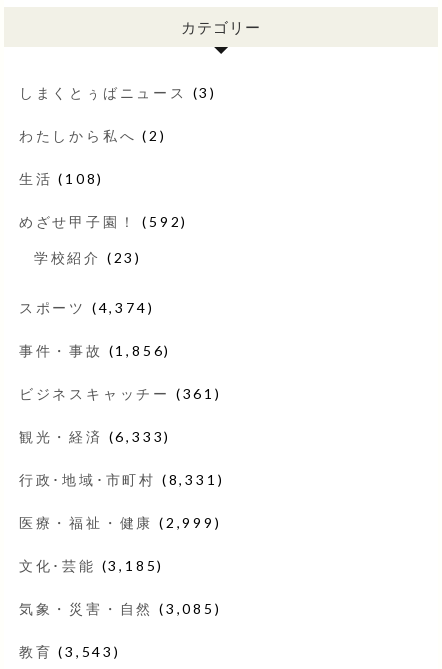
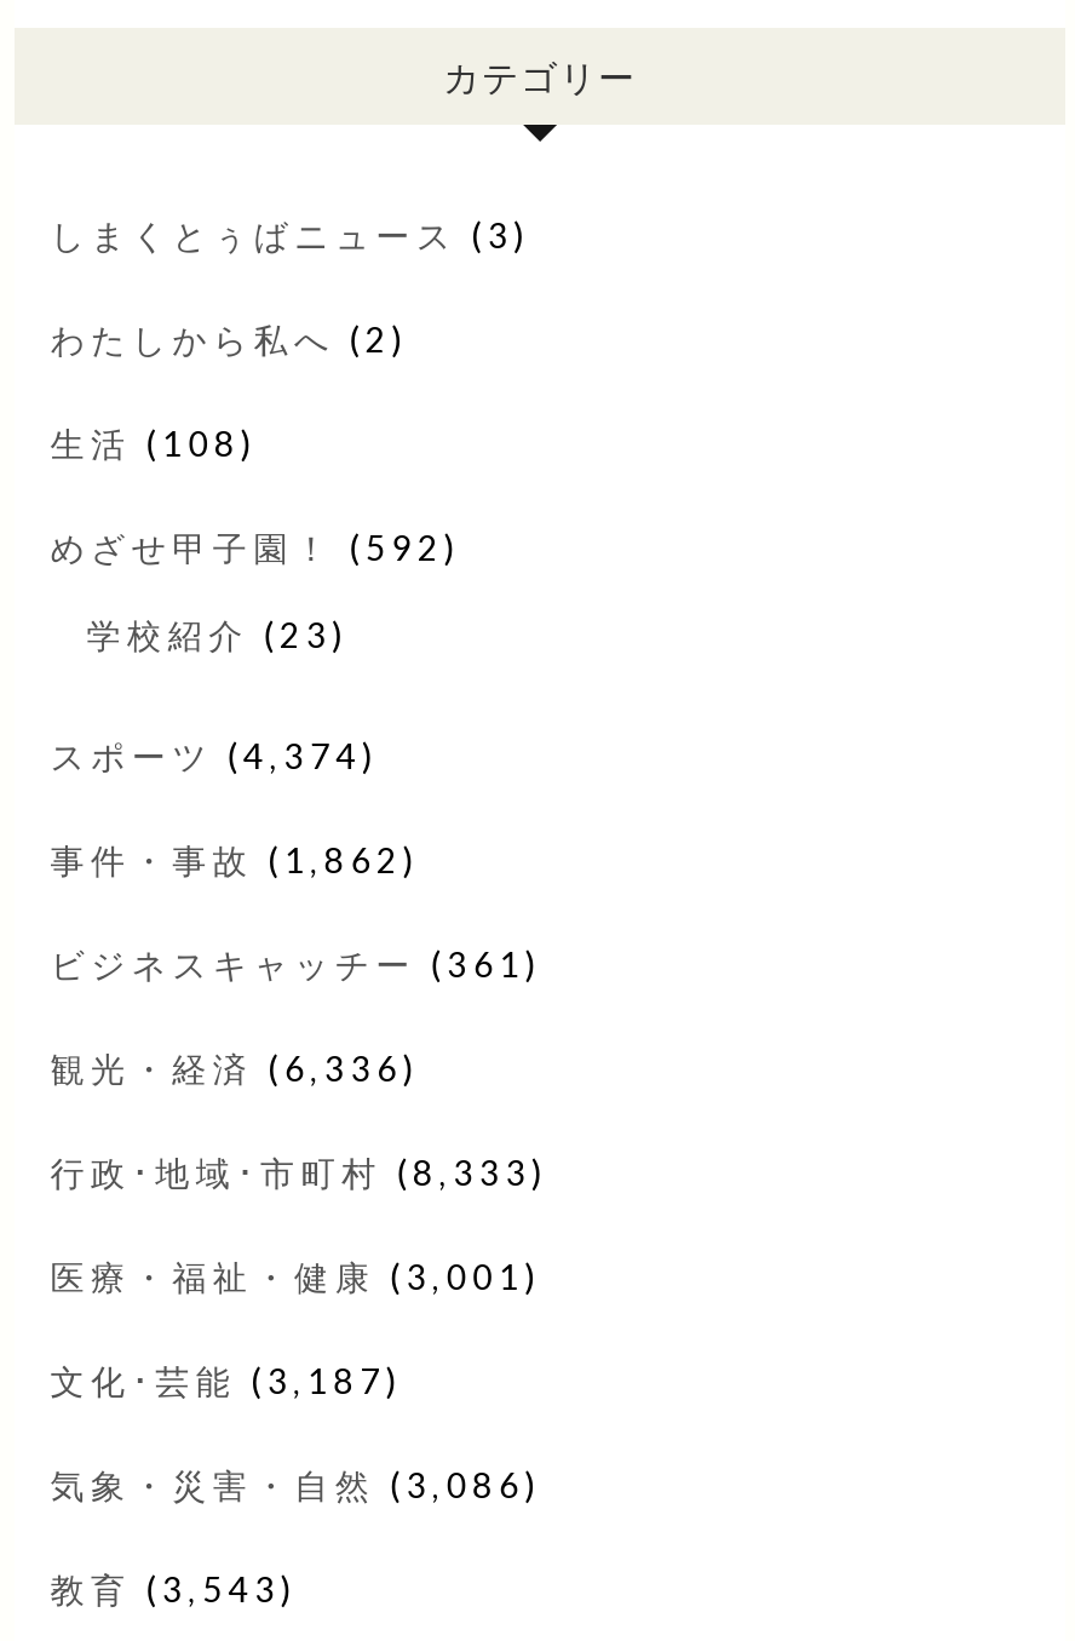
- 事件・事故(1,856)
+ 事件・事故(1,862)

- 観光・経済(6,333)
+ 観光・経済(6,336)

- 行政･地域･市町村(8,331)
+ 行政･地域･市町村(8,333)

- 医療・福祉・健康(2,999)
+ 医療・福祉・健康(3,001)

- 文化･芸能(3,185)
+ 文化･芸能(3,187)

- 気象・災害・自然(3,085)
+ 気象・災害・自然(3,086)
